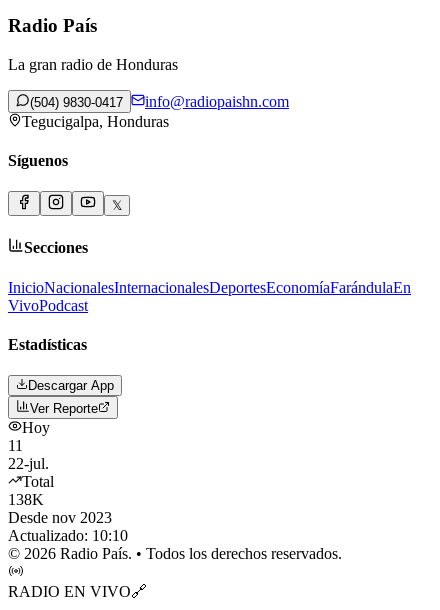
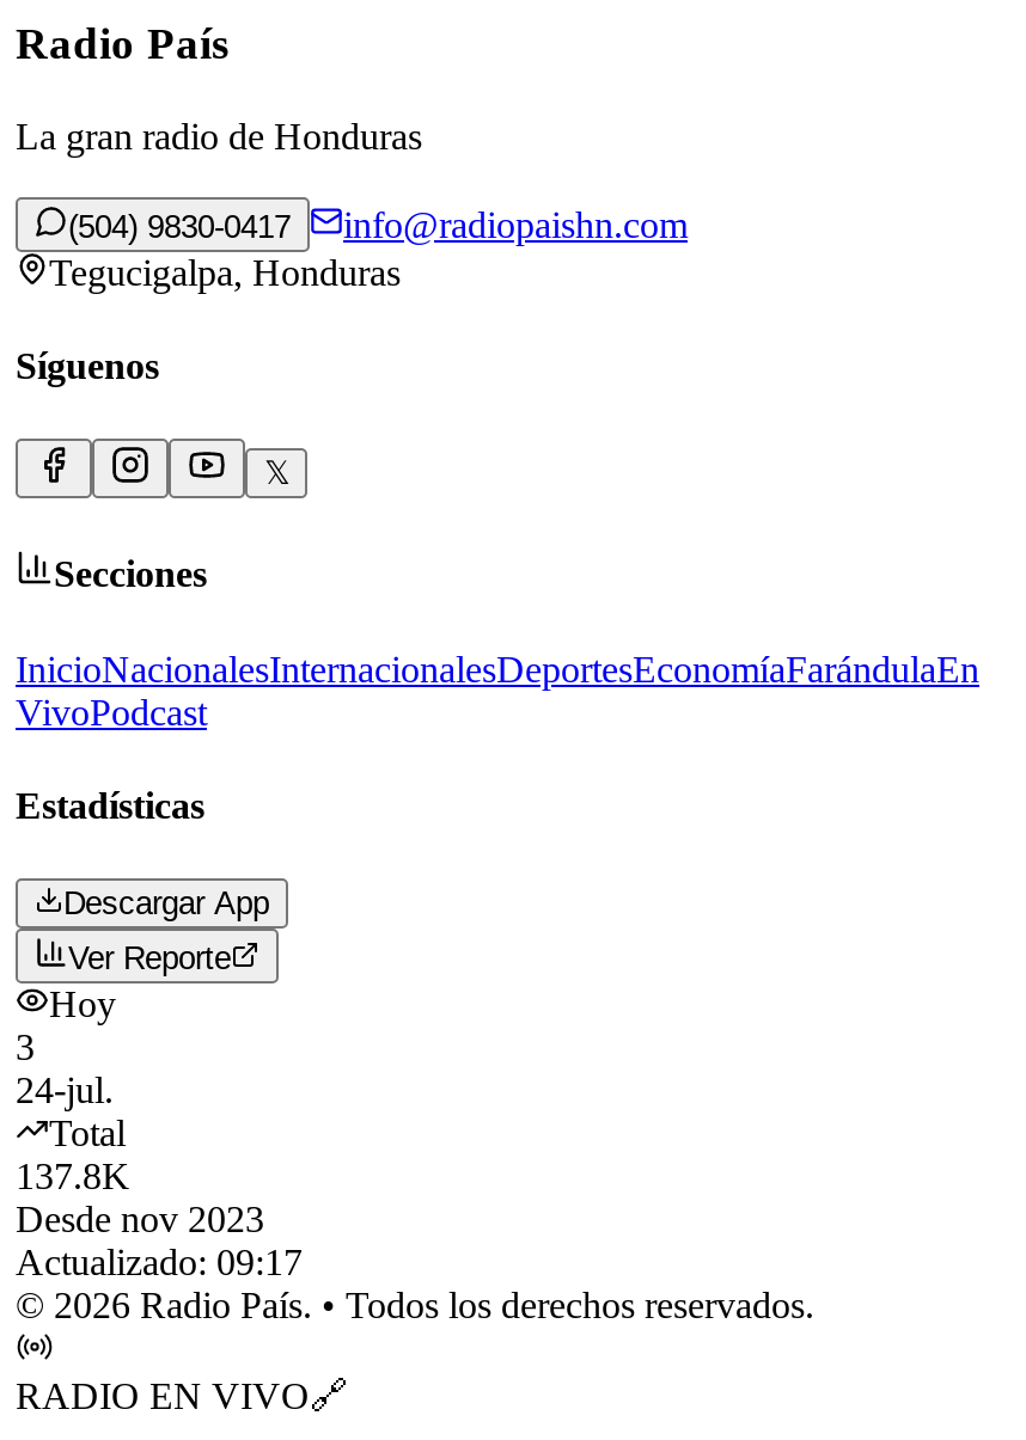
- 11
- 22-jul.
+ 3
+ 24-jul.

- 138K
+ 137.8K

- Actualizado: 10:10
+ Actualizado: 09:17
